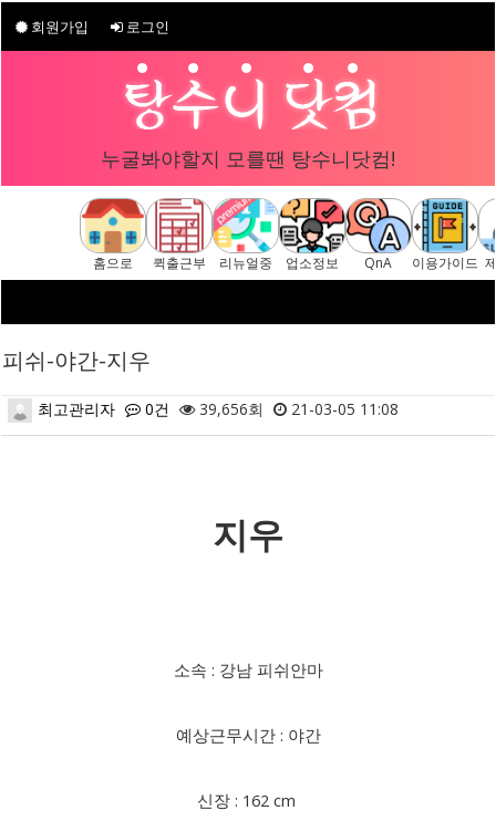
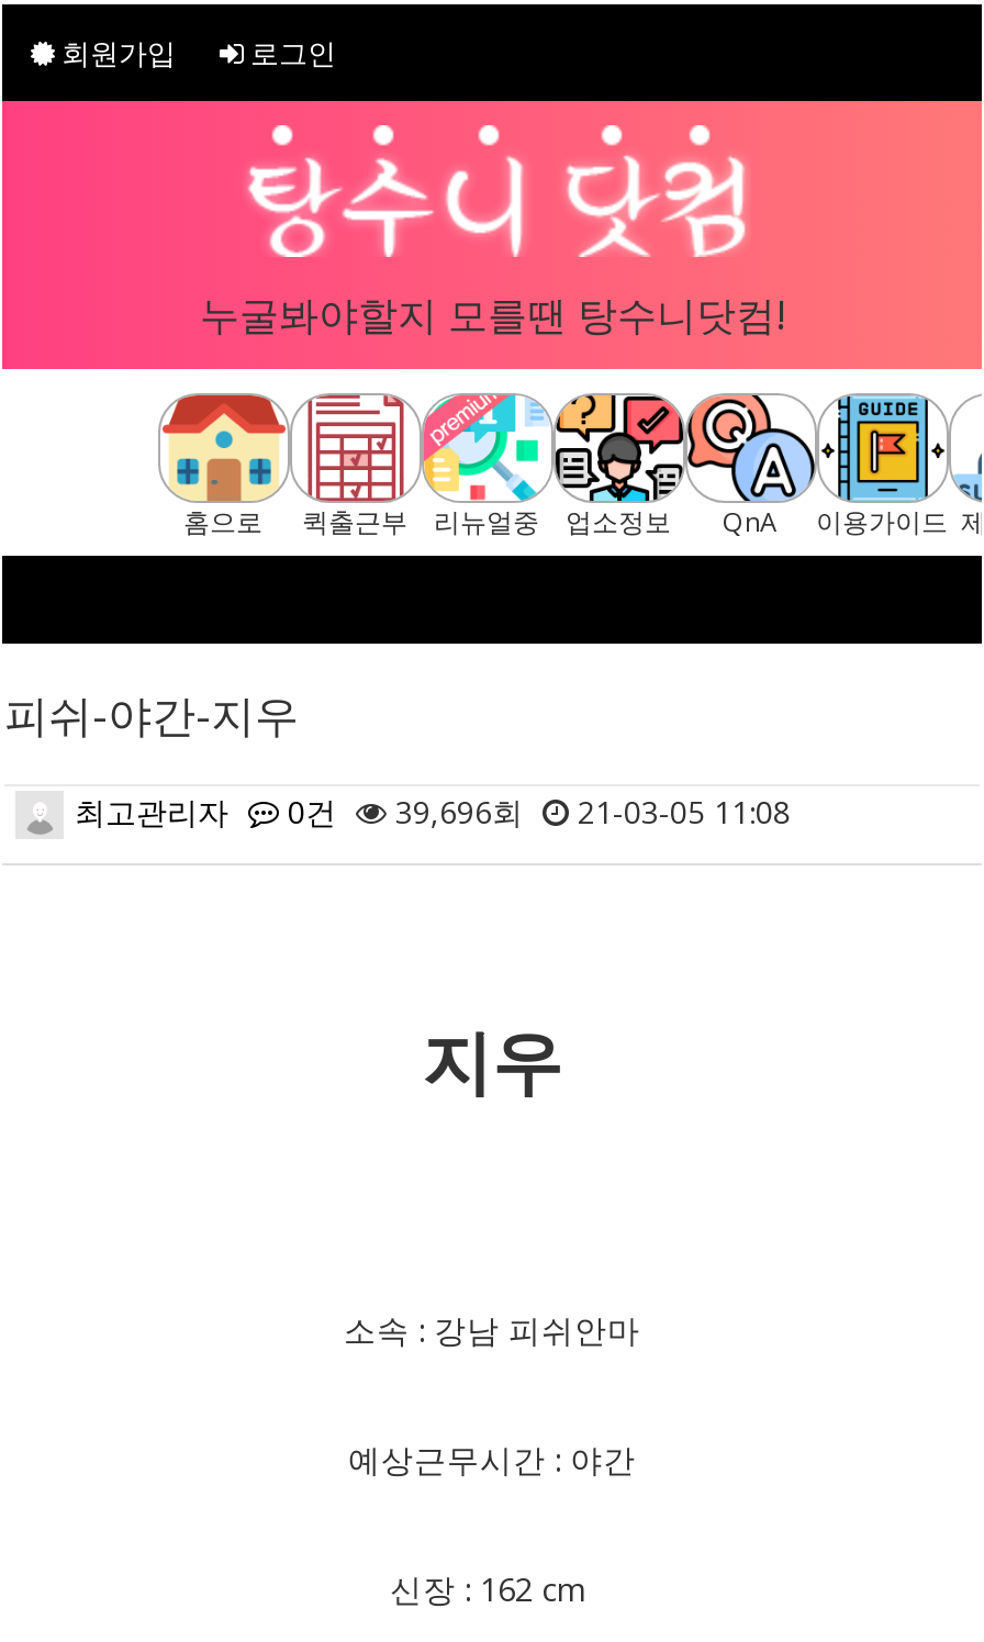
- 최고관리자 0건 39,656회 21-03-05 11:08
+ 최고관리자 0건 39,696회 21-03-05 11:08
